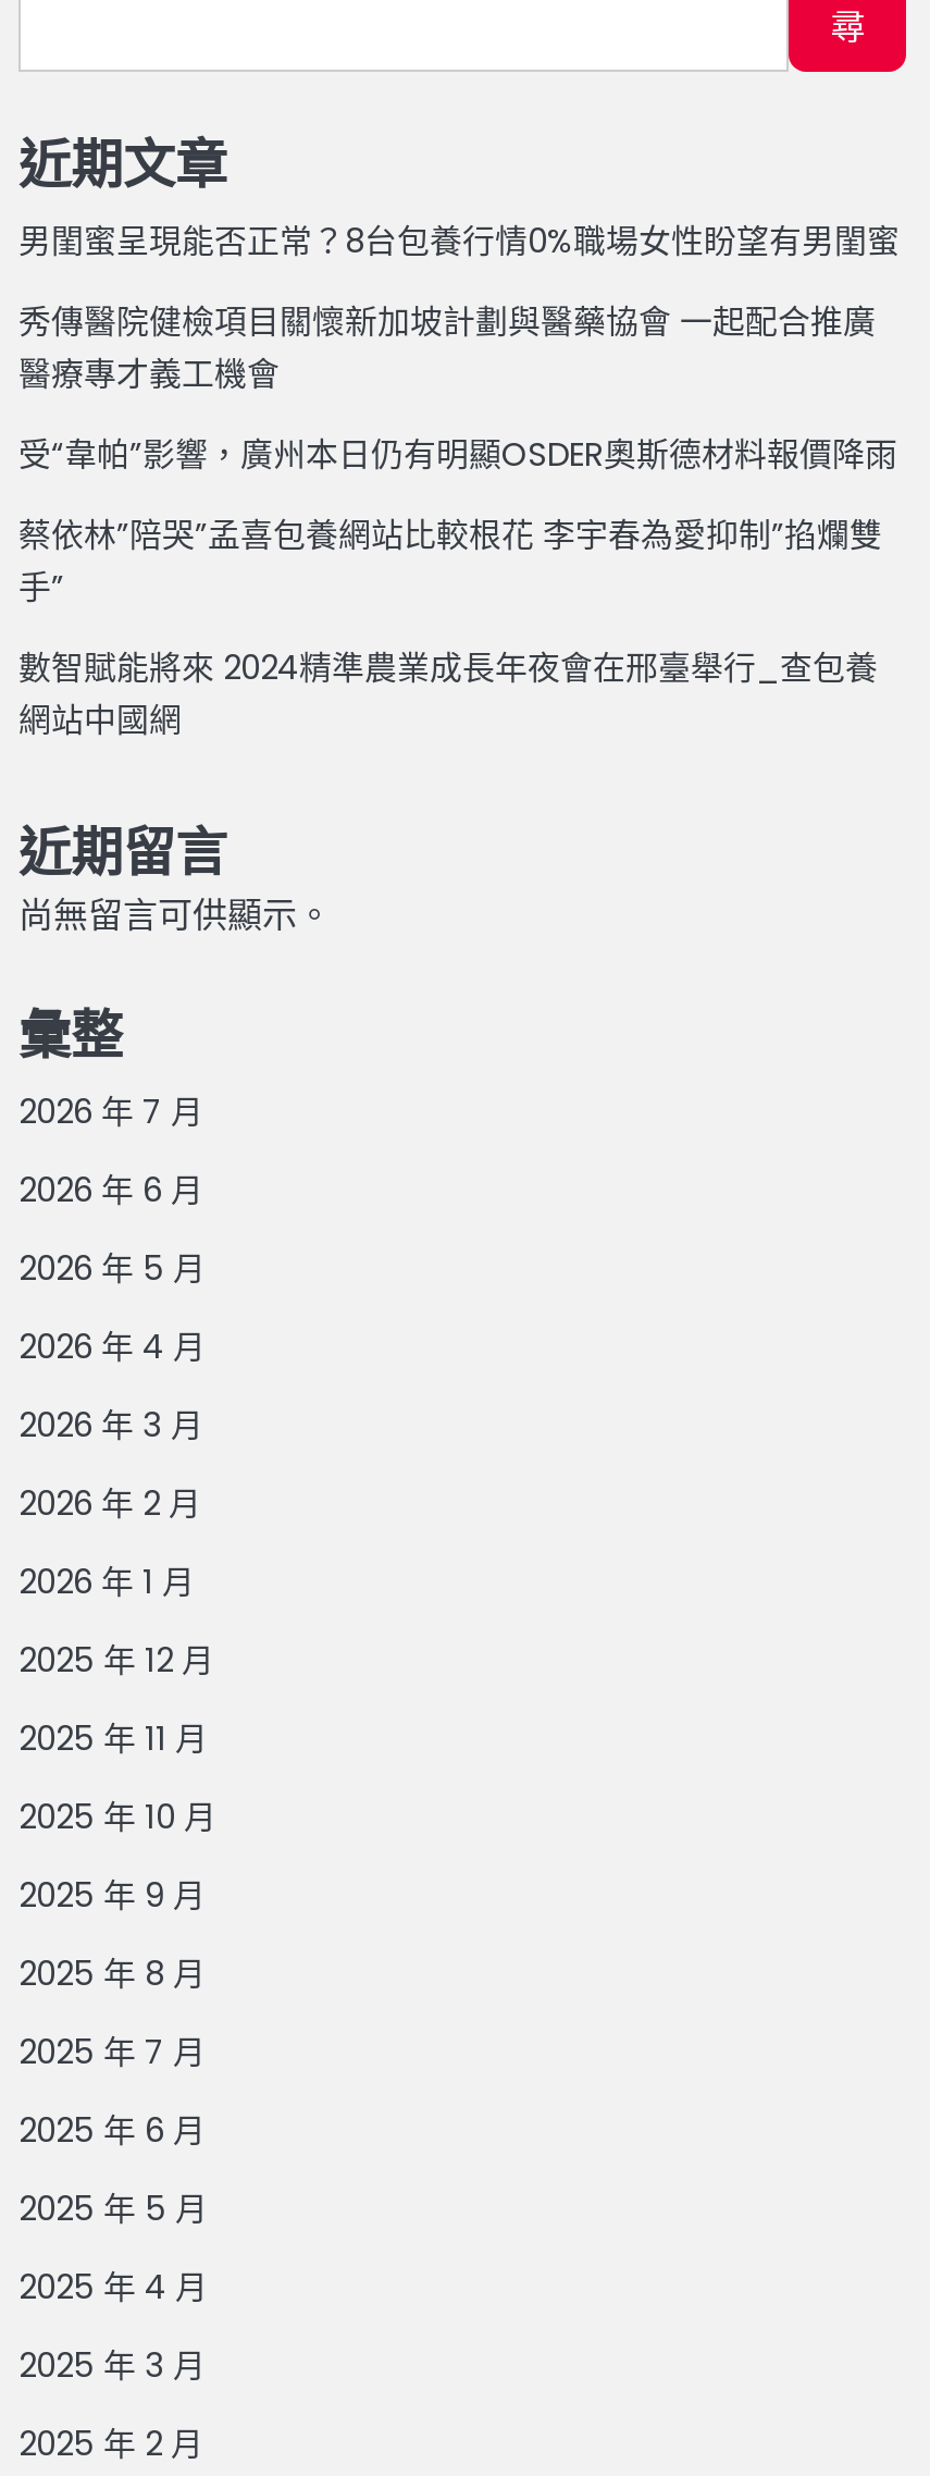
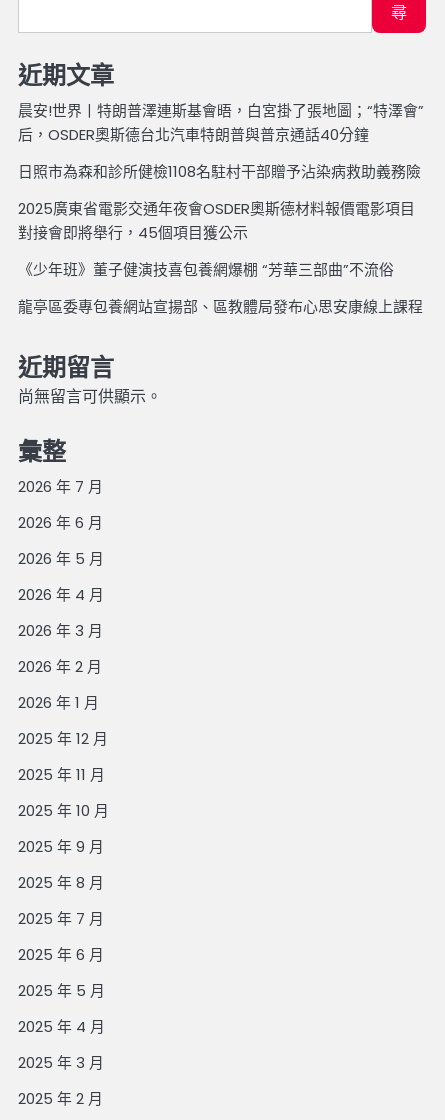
- 男閨蜜呈現能否正常？8台包養行情0%職場女性盼望有男閨蜜
+ 晨安!世界丨特朗普澤連斯基會晤，白宮掛了張地圖；“特澤會”
+ 后，OSDER奧斯德台北汽車特朗普與普京通話40分鐘

- 秀傳醫院健檢項目關懷新加坡計劃與醫藥協會 一起配合推廣
- 醫療專才義工機會
+ 日照市為森和診所健檢1108名駐村干部贈予沾染病救助義務險

- 受“韋帕”影響，廣州本日仍有明顯OSDER奧斯德材料報價降雨
+ 2025廣東省電影交通年夜會OSDER奧斯德材料報價電影項目
+ 對接會即將舉行，45個項目獲公示

- 蔡依林”陪哭”孟喜包養網站比較根花 李宇春為愛抑制”掐爛雙
- 手”
+ 《少年班》董子健演技喜包養網爆棚 “芳華三部曲”不流俗

- 數智賦能將來 2024精準農業成長年夜會在邢臺舉行_查包養
- 網站中國網
+ 龍亭區委專包養網站宣揚部、區教體局發布心思安康線上課程
